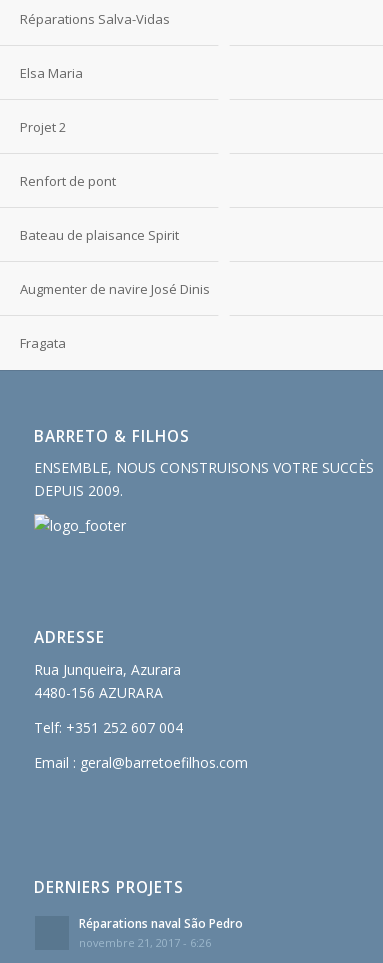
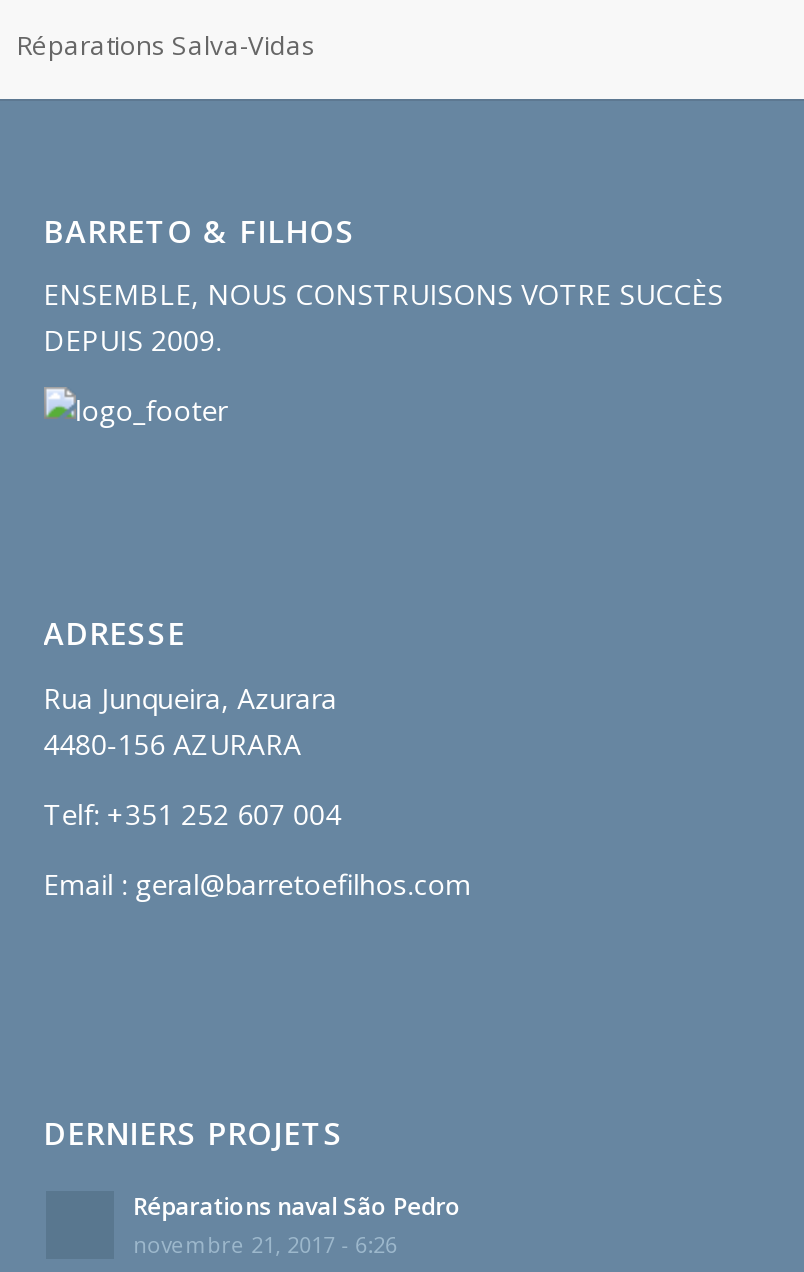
- Elsa Maria
- Projet 2
- Renfort de pont
- Bateau de plaisance Spirit
- Augmenter de navire José Dinis
- Fragata
